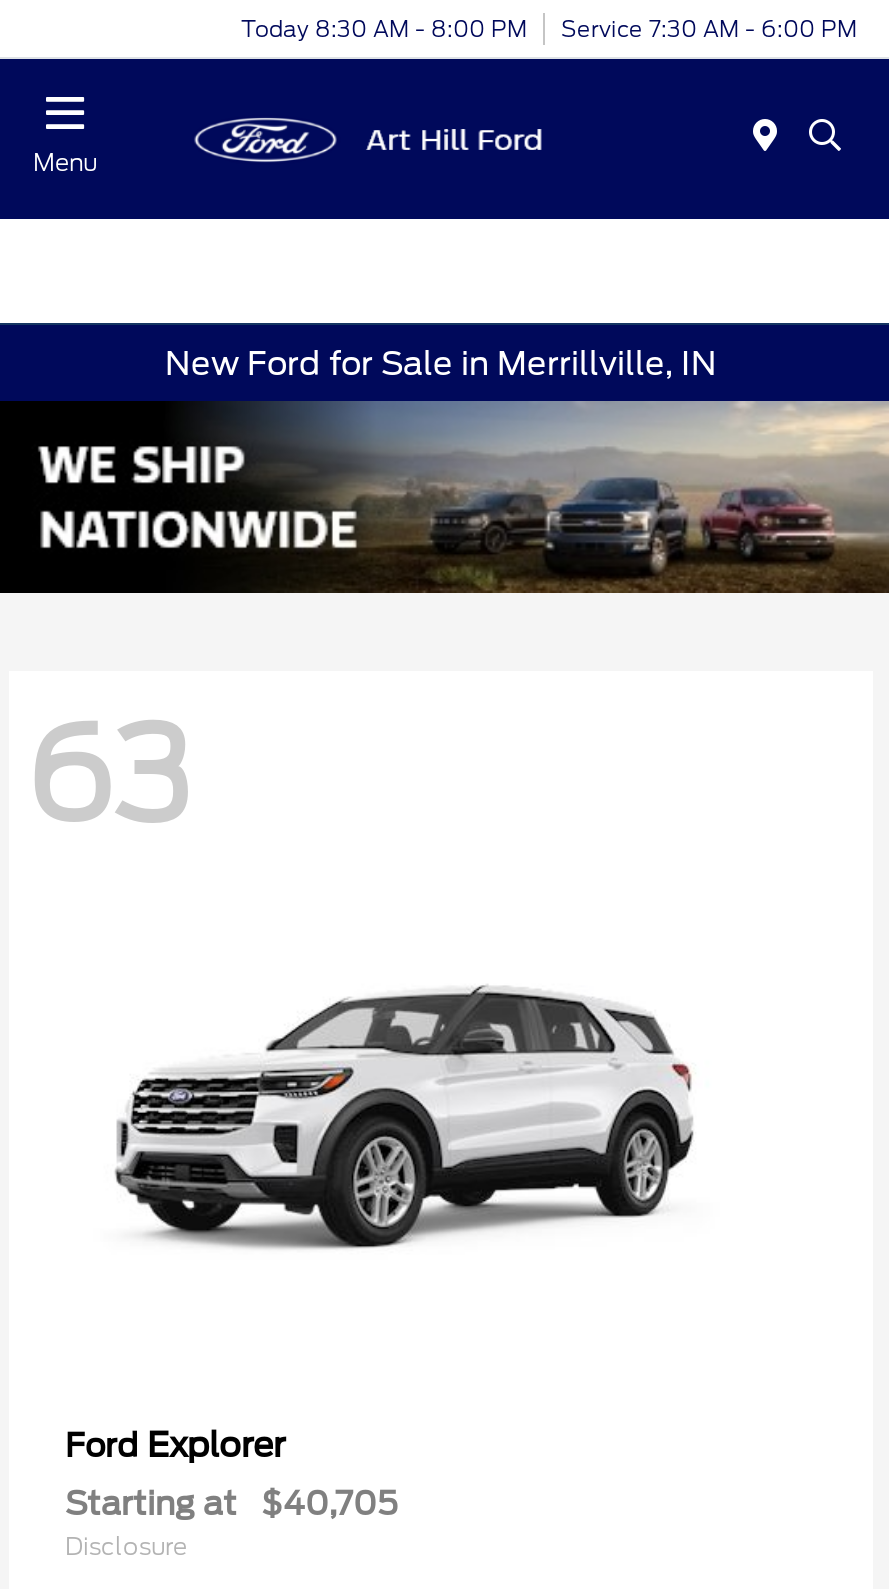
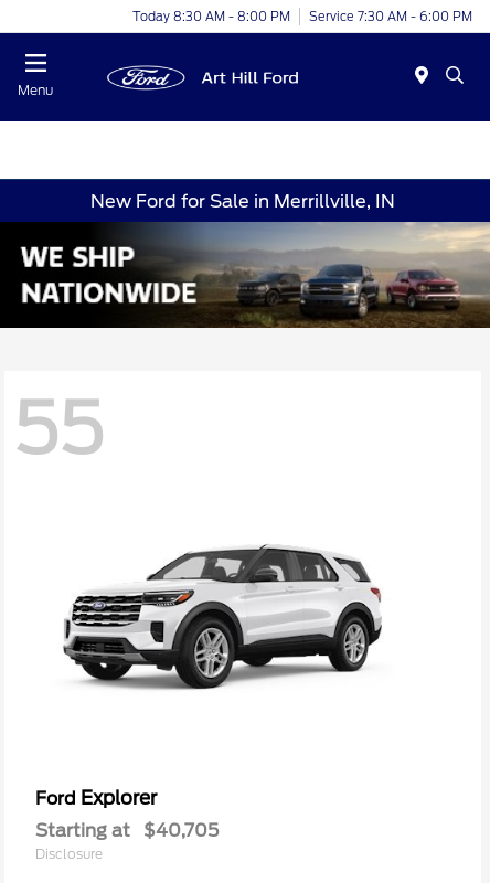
- 63
+ 55
